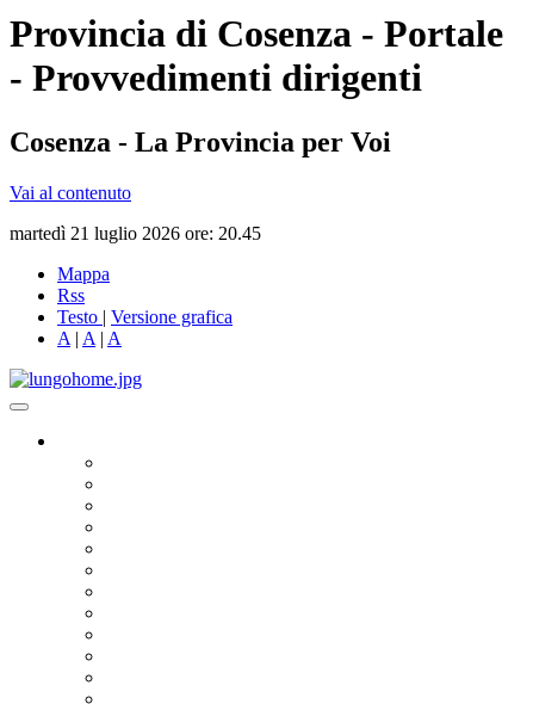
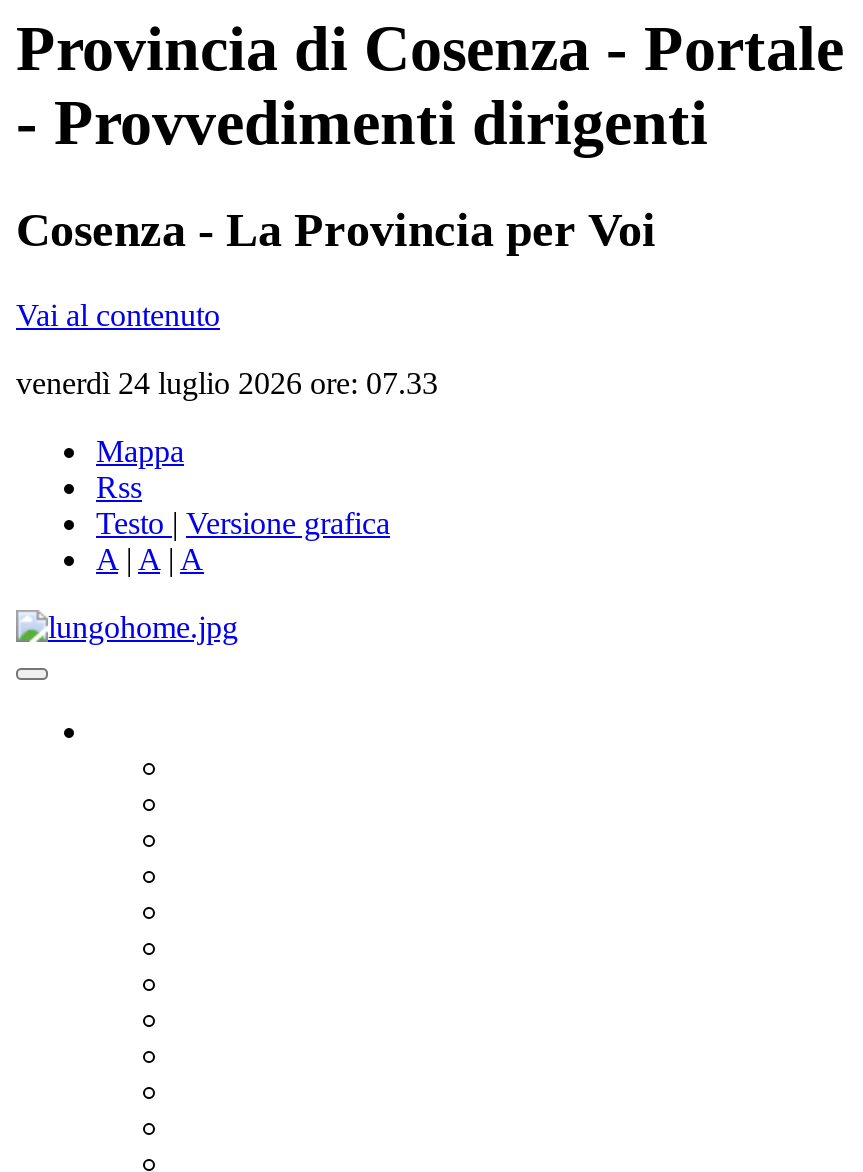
- martedì 21 luglio 2026 ore: 20.45
+ venerdì 24 luglio 2026 ore: 07.33
